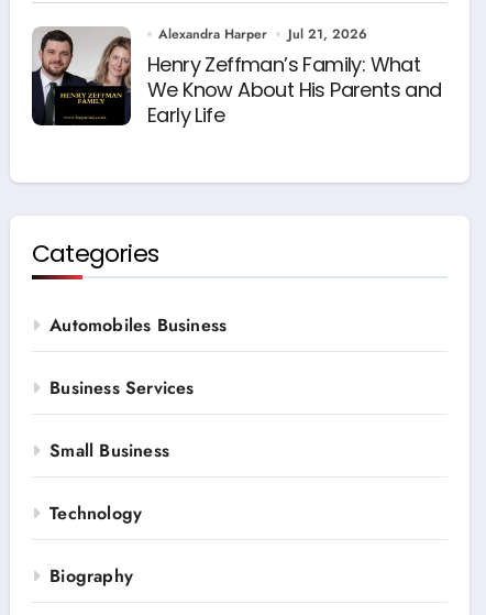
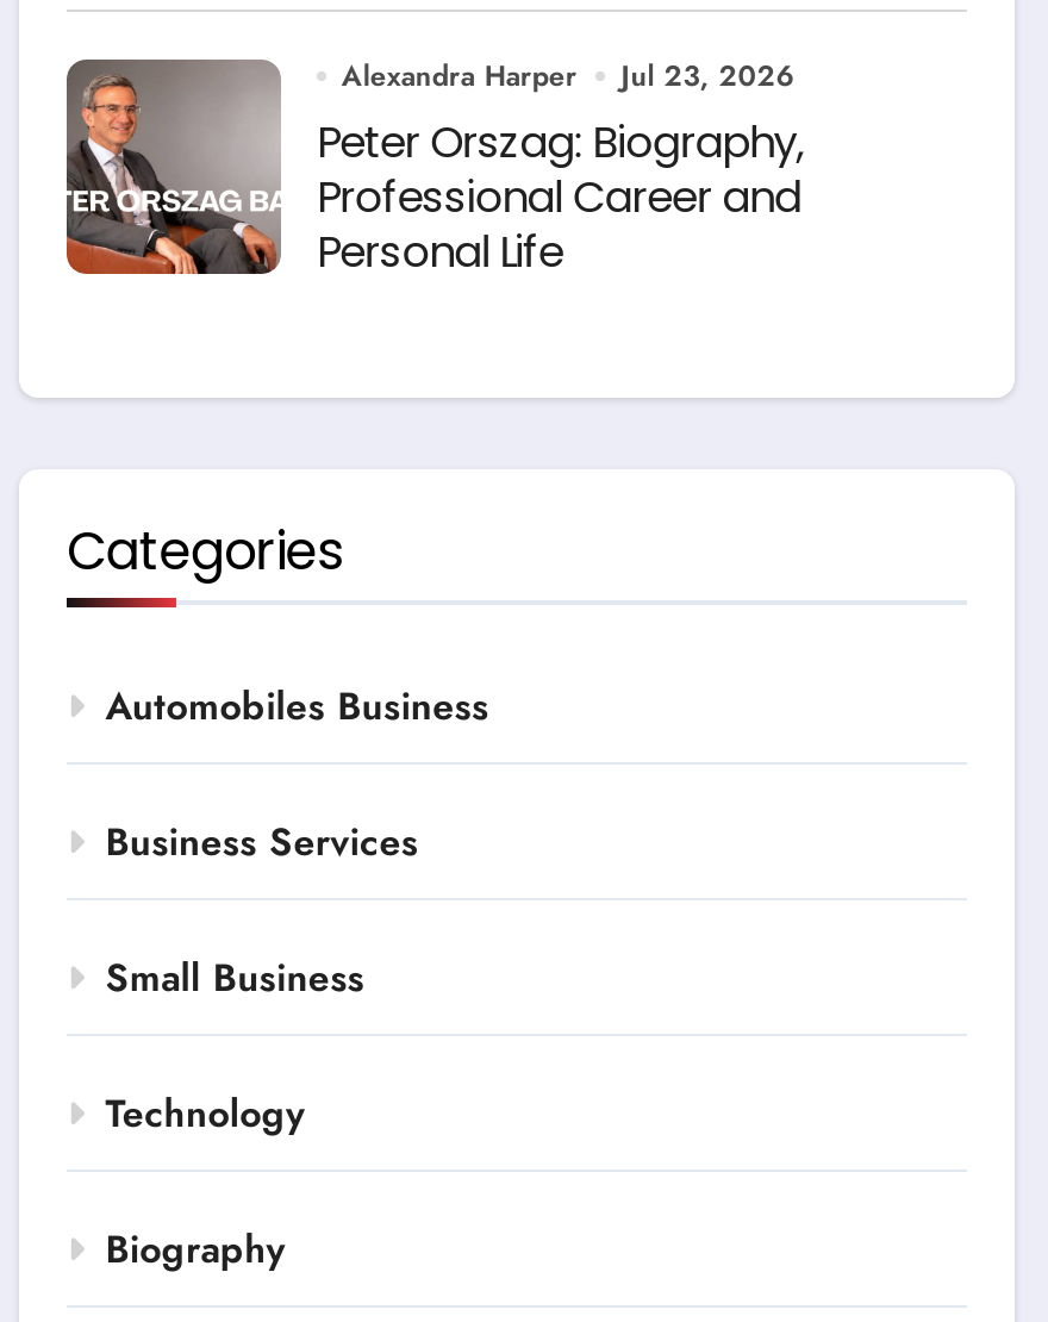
- [image]
- Jul 21, 2026
- Henry Zeffman’s Family: What
- We Know About His Parents and
- Early Life
+ [image]
+ Jul 23, 2026
+ Peter Orszag: Biography,
+ Professional Career and
+ Personal Life
